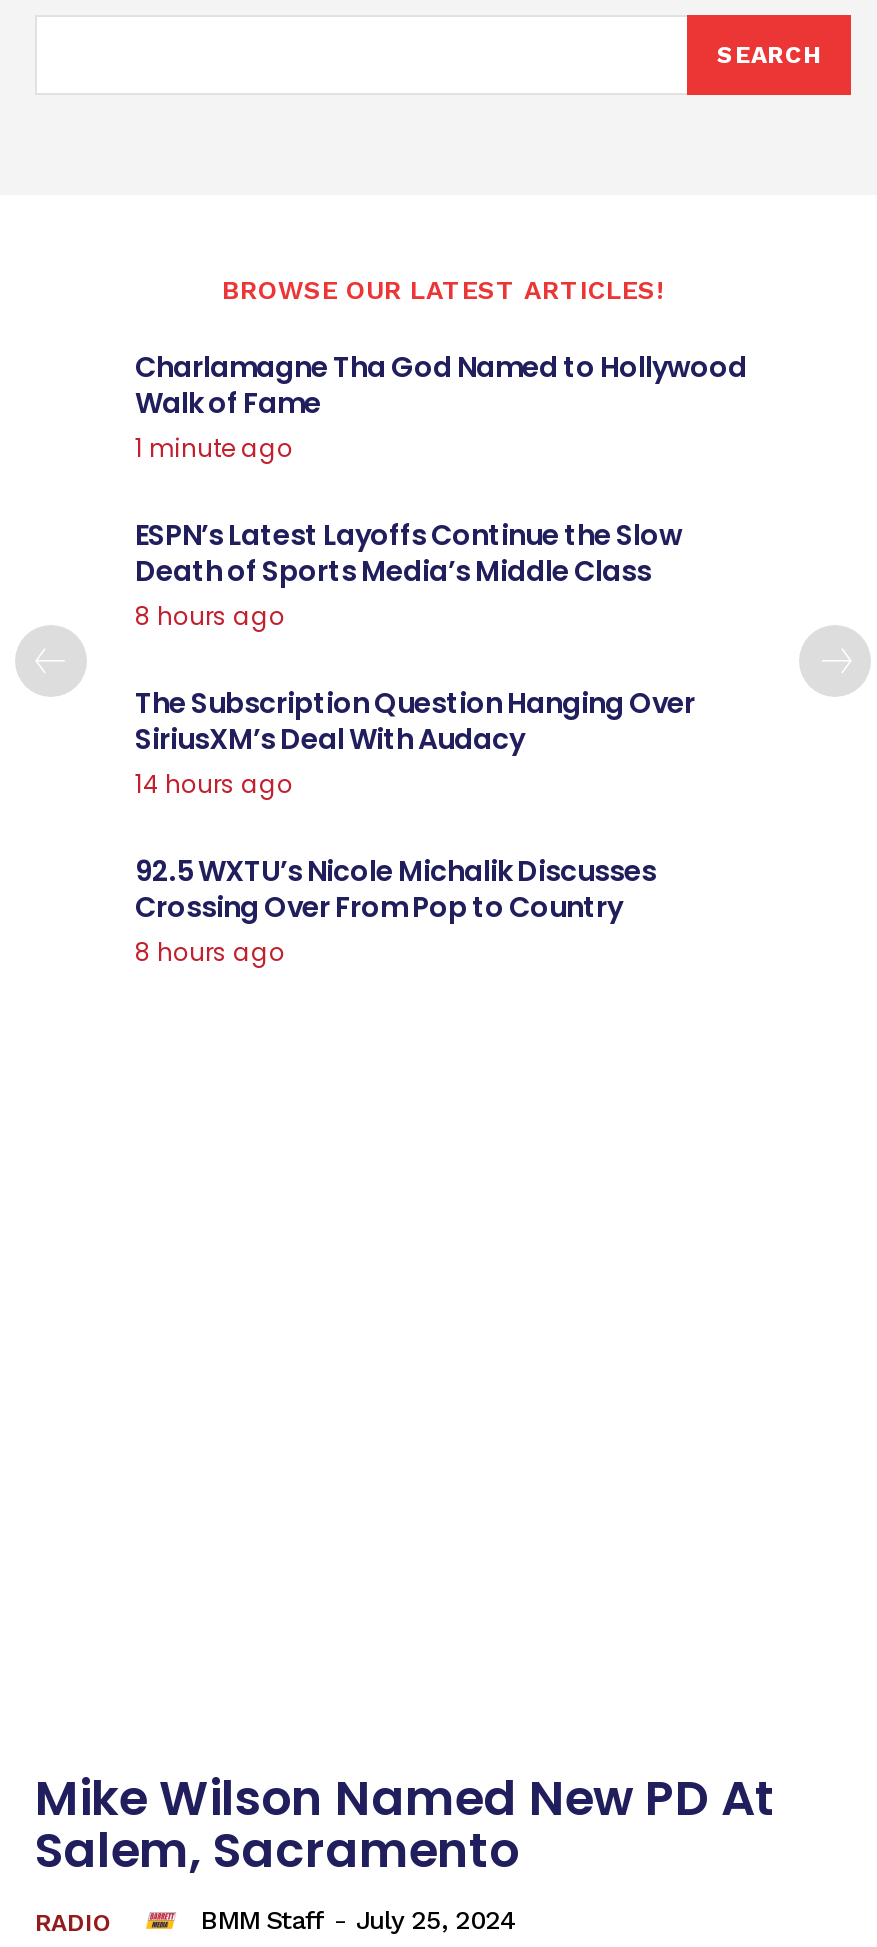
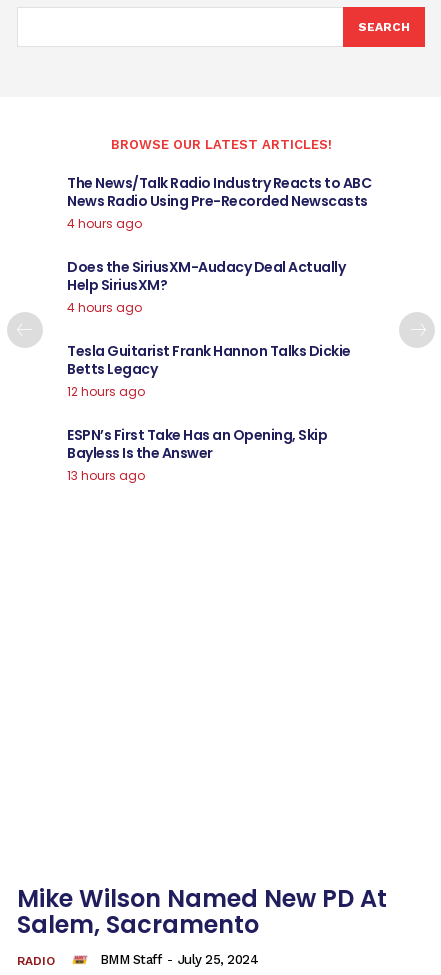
- Charlamagne Tha God Named to Hollywood
- Walk of Fame
- 1 minute ago
+ The News/Talk Radio Industry Reacts to ABC
+ News Radio Using Pre-Recorded Newscasts
+ 4 hours ago

- ESPN’s Latest Layoffs Continue the Slow
- Death of Sports Media’s Middle Class
- 8 hours ago
+ Does the SiriusXM-Audacy Deal Actually
+ Help SiriusXM?
+ 4 hours ago

- The Subscription Question Hanging Over
- SiriusXM’s Deal With Audacy
- 14 hours ago
+ Tesla Guitarist Frank Hannon Talks Dickie
+ Betts Legacy
+ 12 hours ago

- 92.5 WXTU’s Nicole Michalik Discusses
- Crossing Over From Pop to Country
- 8 hours ago
+ ESPN’s First Take Has an Opening, Skip
+ Bayless Is the Answer
+ 13 hours ago
